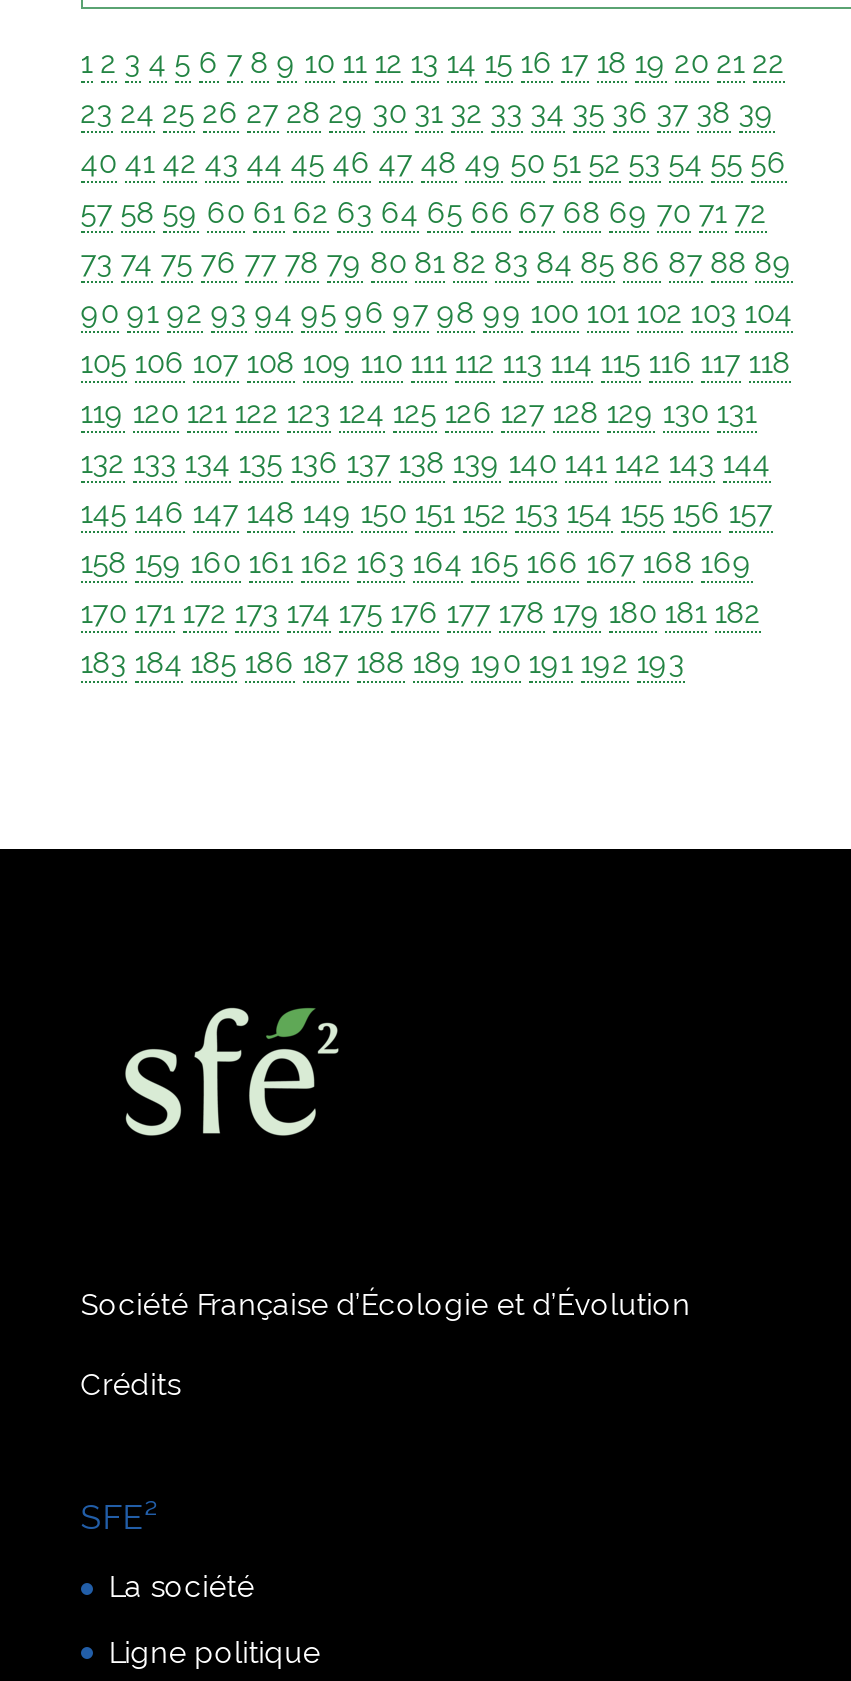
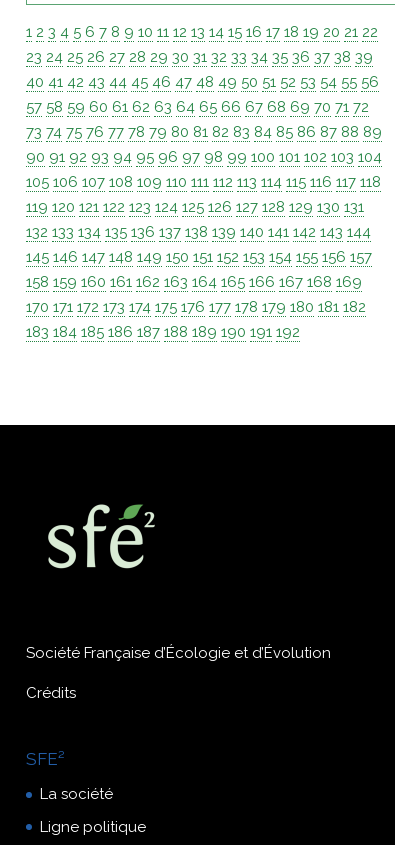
- 183 184 185 186 187 188 189 190 191 192 193
+ 183 184 185 186 187 188 189 190 191 192
